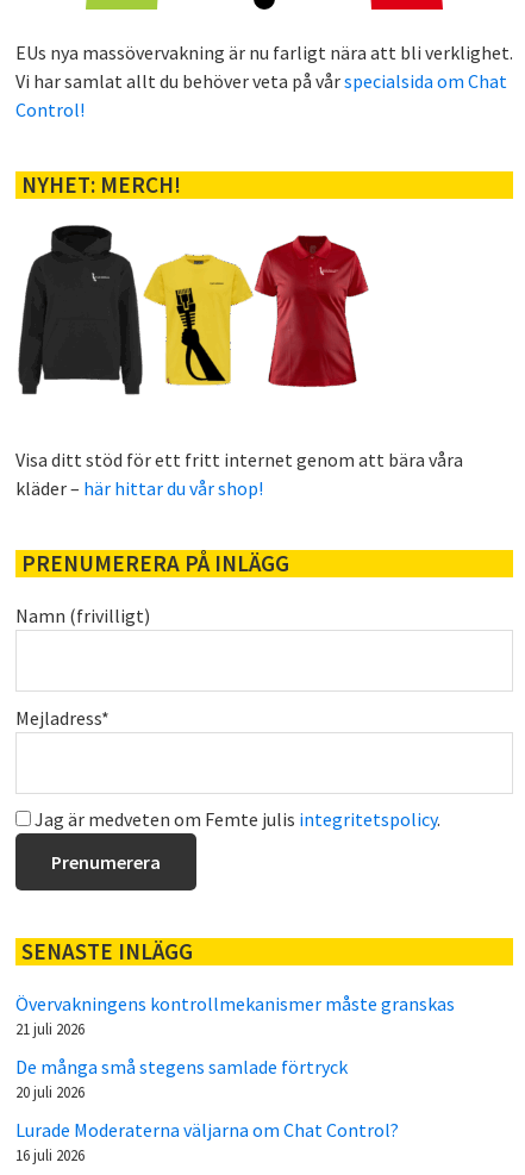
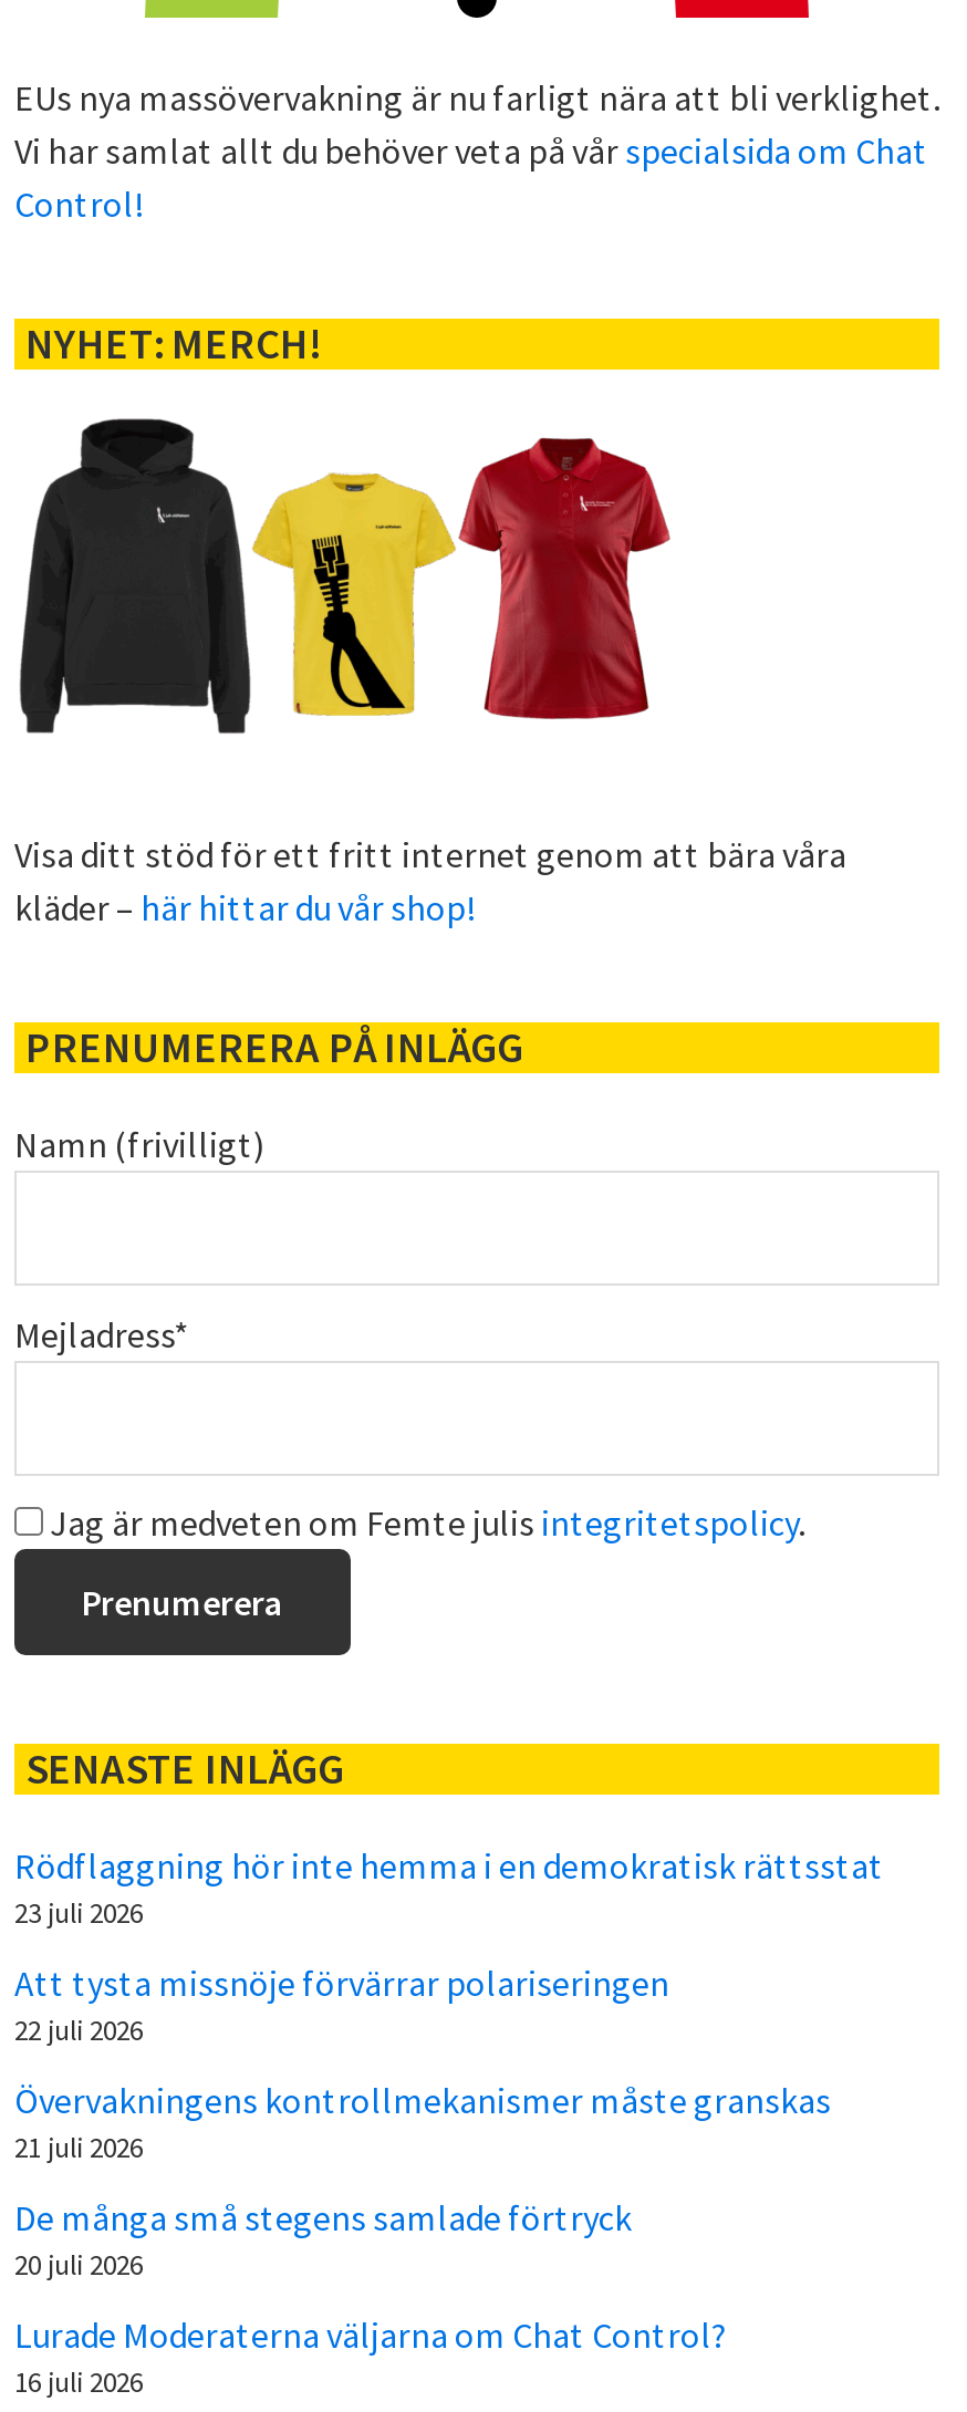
+ Rödflaggning hör inte hemma i en demokratisk rättsstat
+ 23 juli 2026
+ Att tysta missnöje förvärrar polariseringen
+ 22 juli 2026
